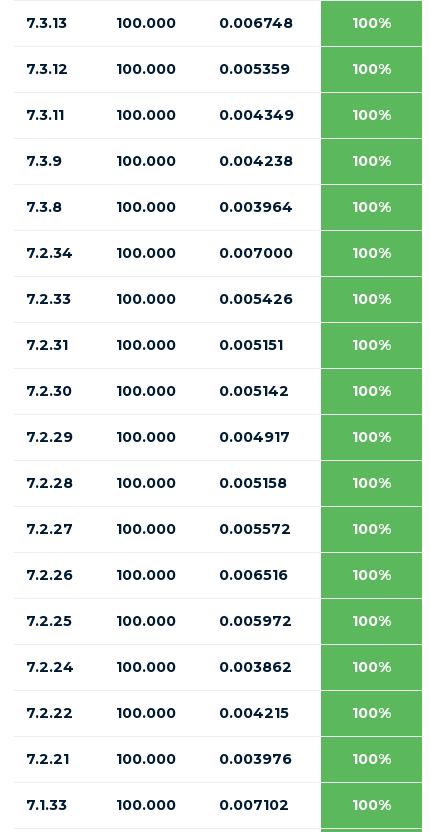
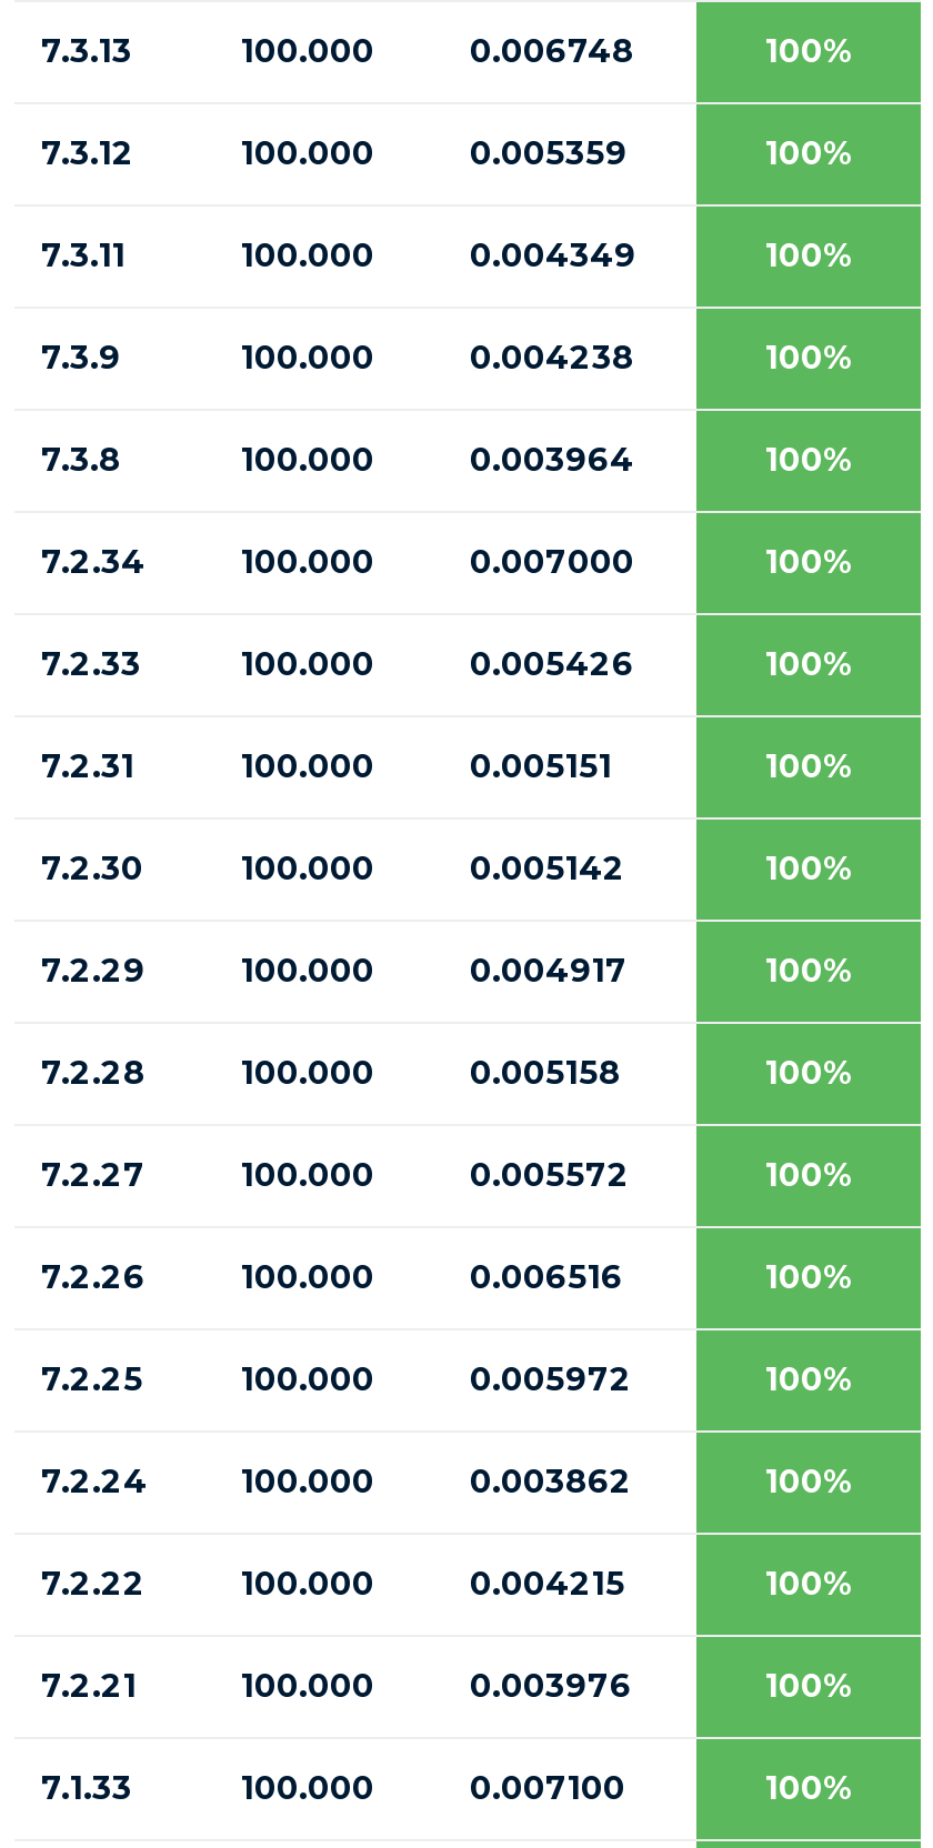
- 0.007102
+ 0.007100
